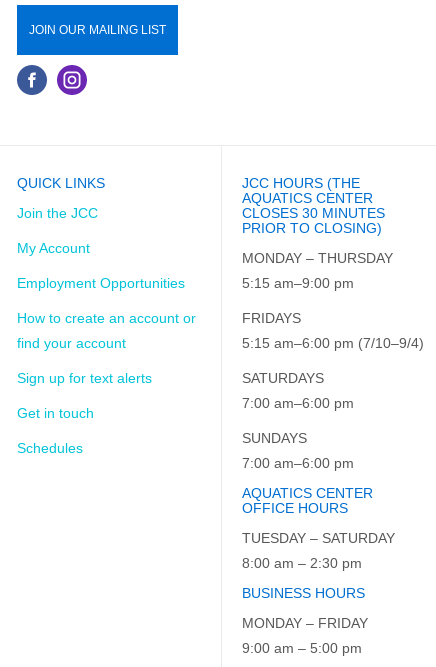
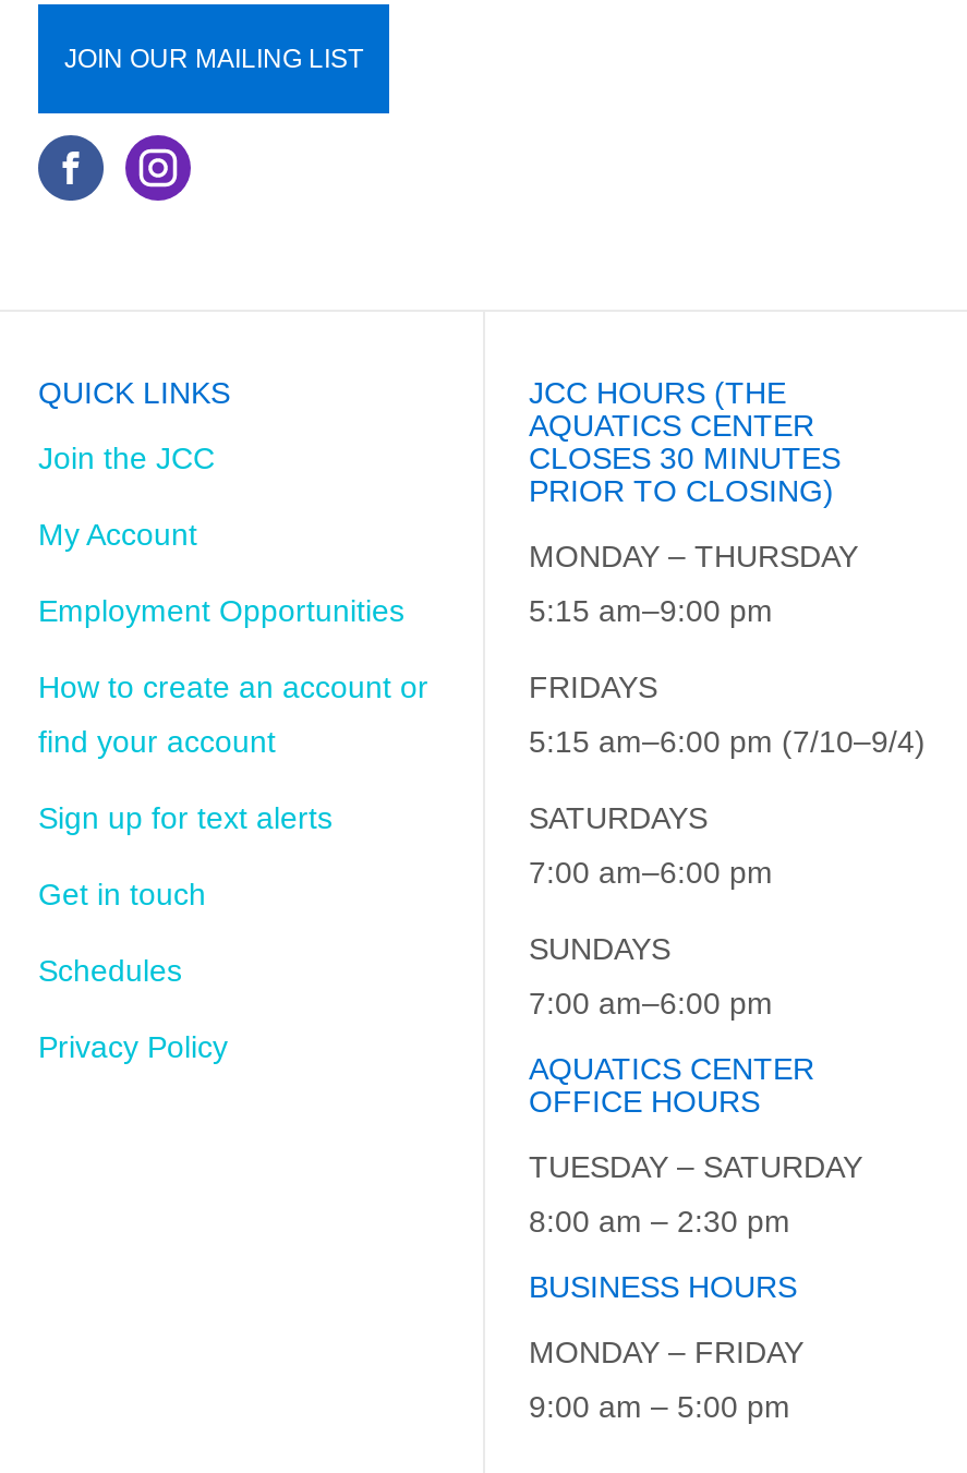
+ Privacy Policy
